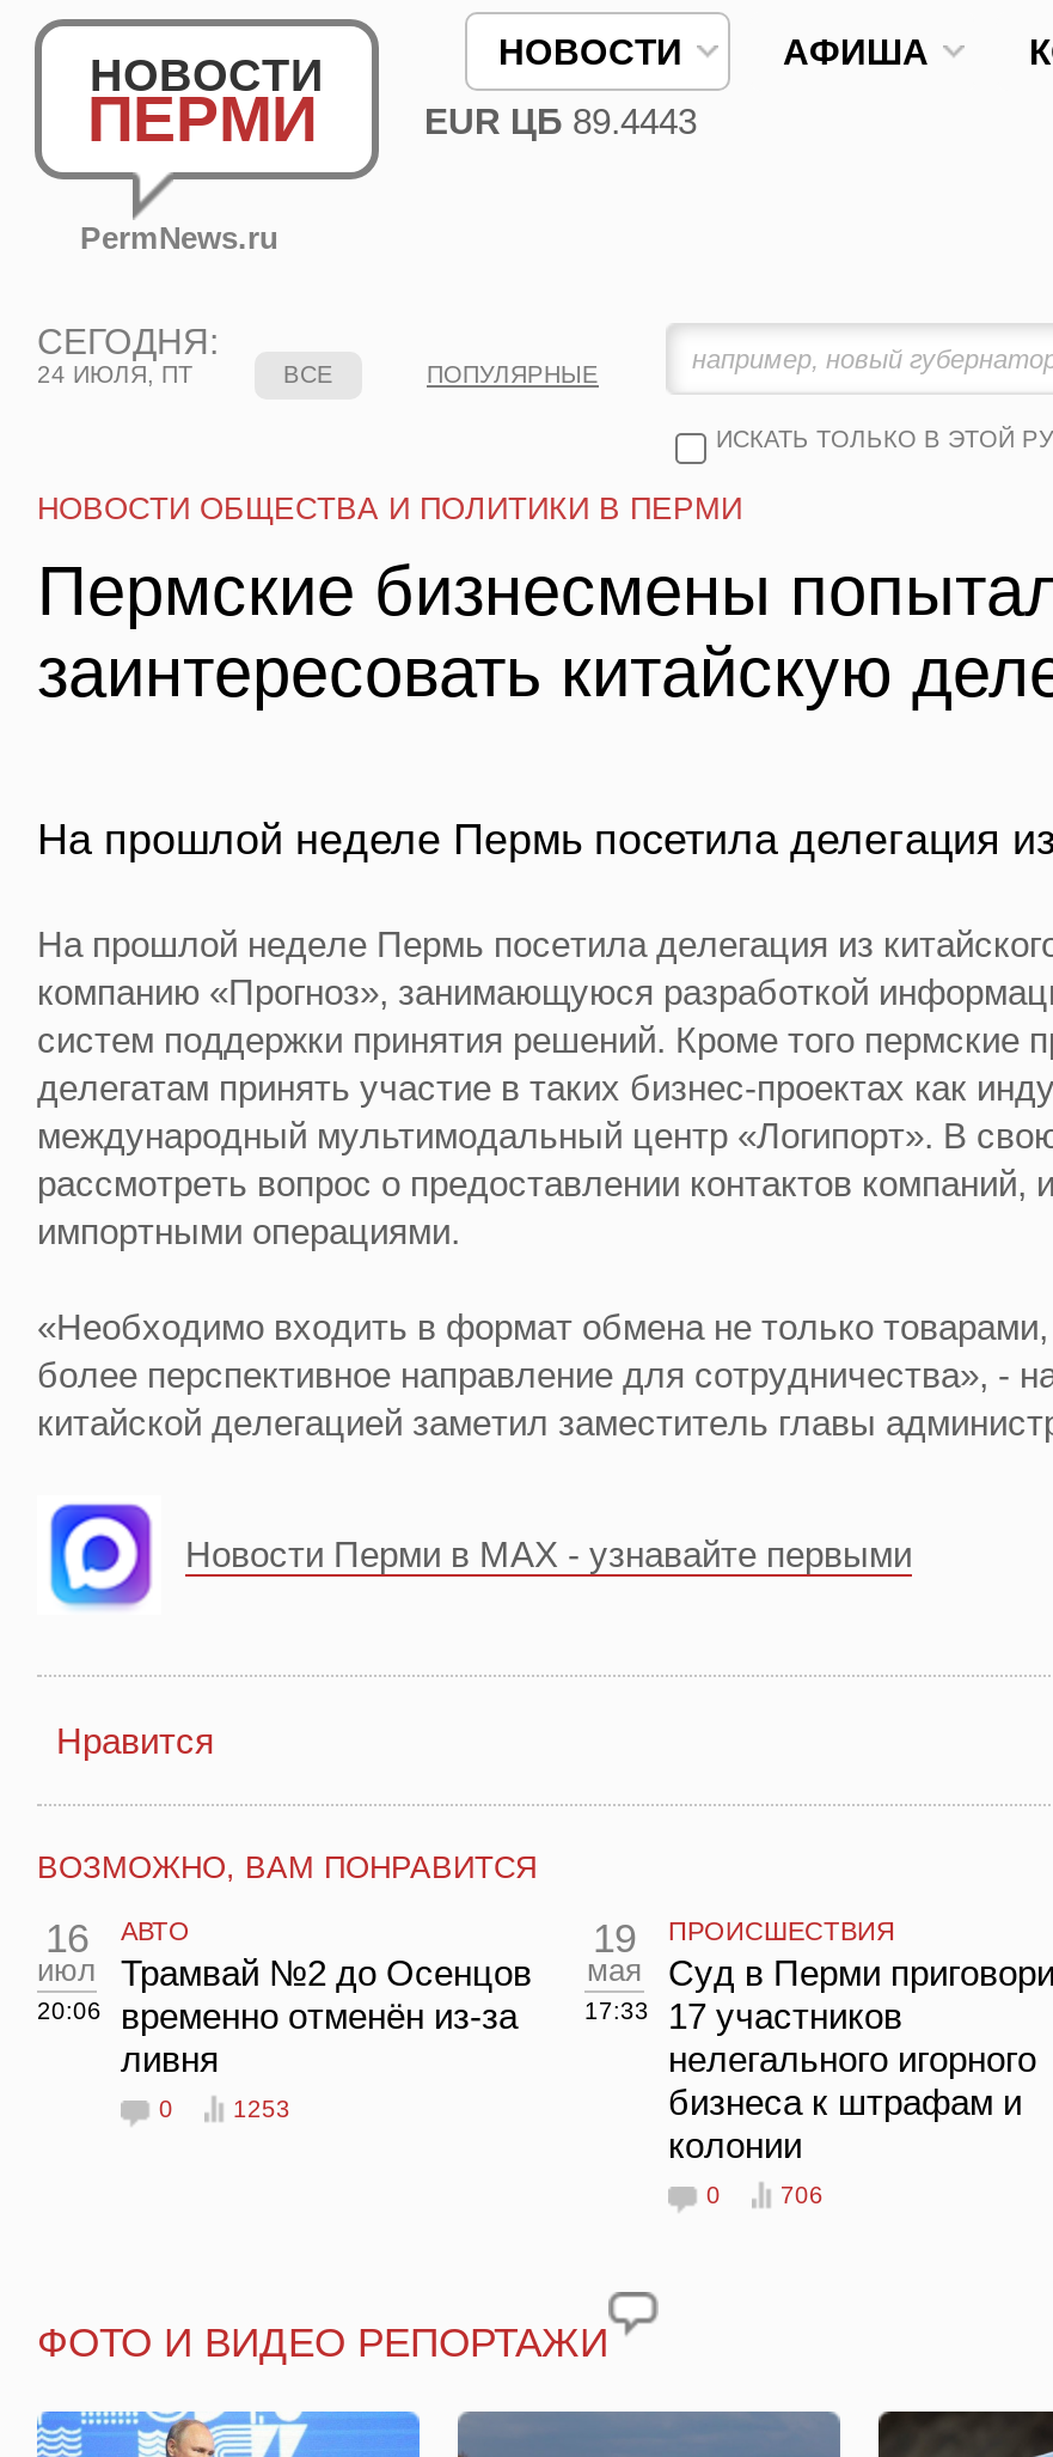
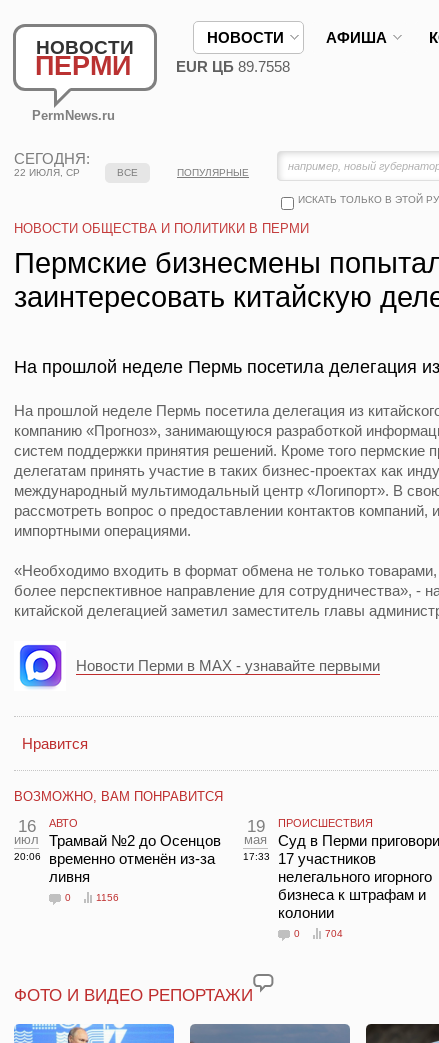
- EUR ЦБ 89.4443
+ EUR ЦБ 89.7558

- 24 ИЮЛЯ, ПТ
+ 22 ИЮЛЯ, СР

- 1253
+ 1156

- 706
+ 704
